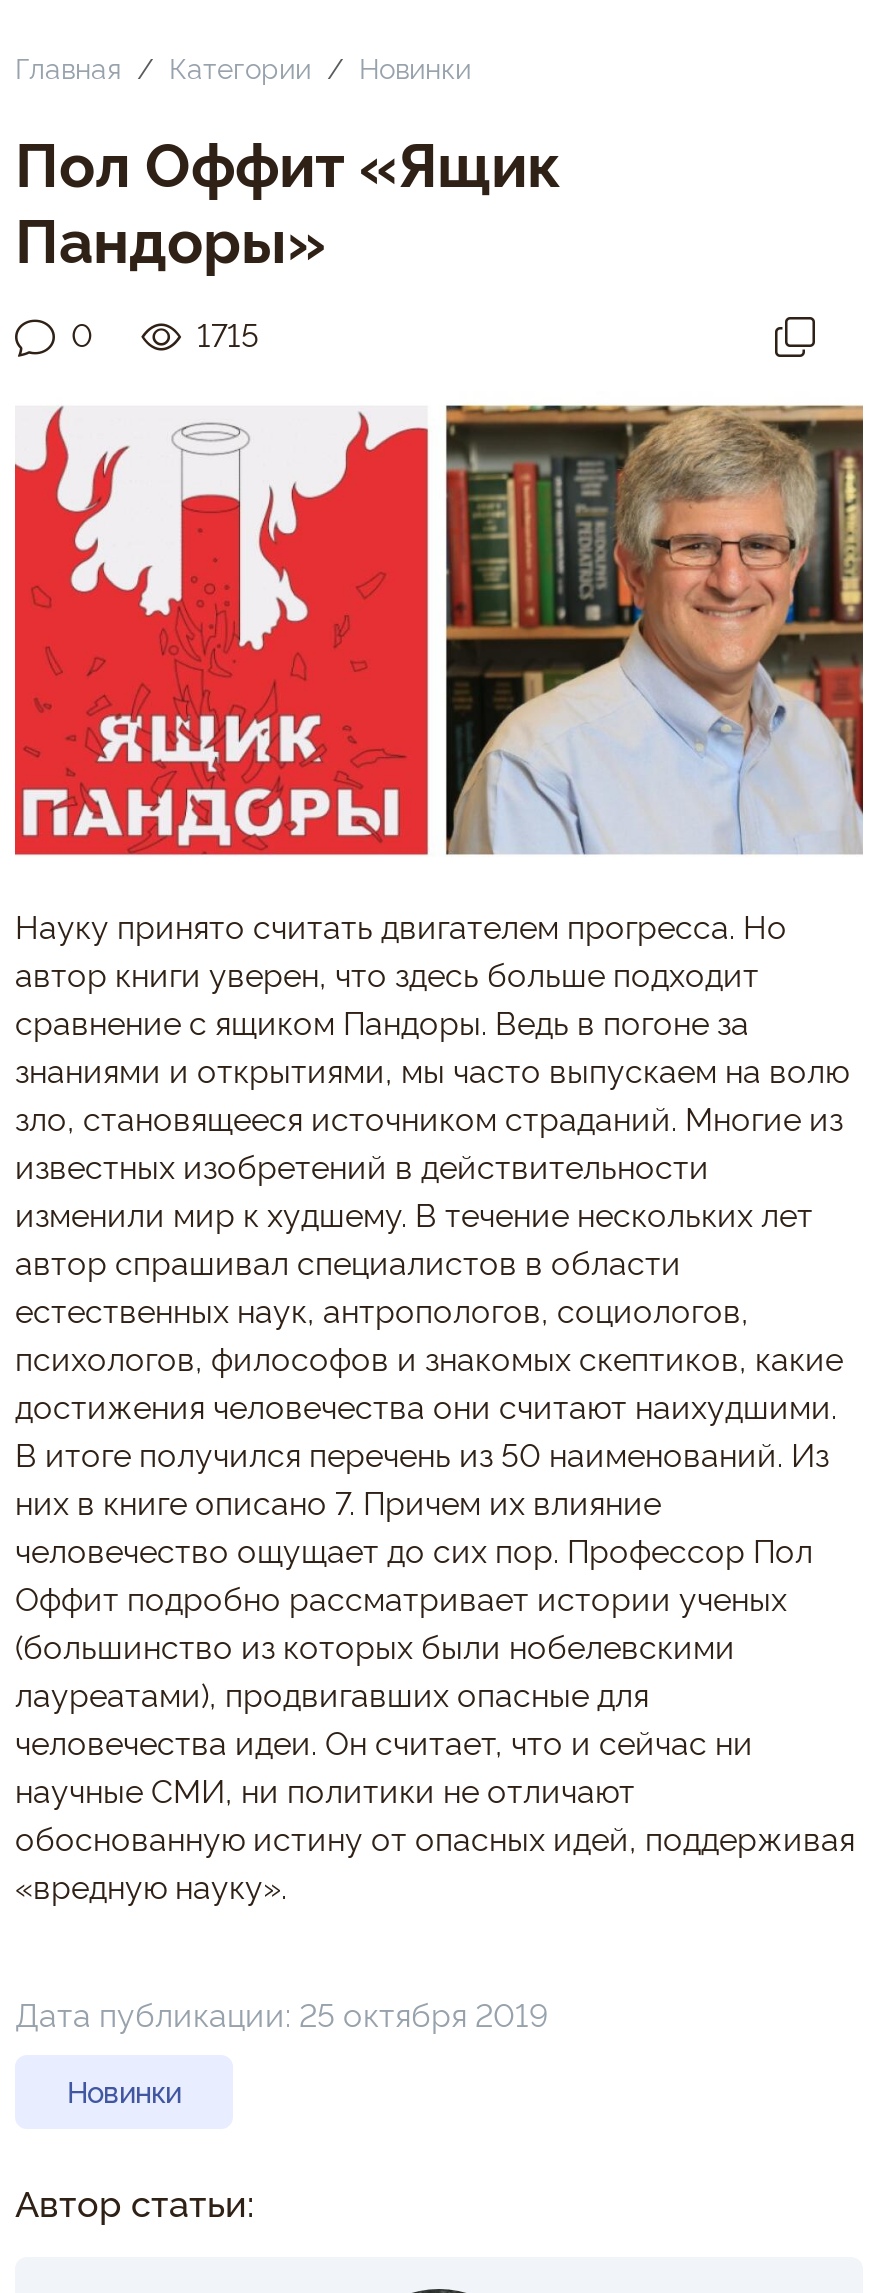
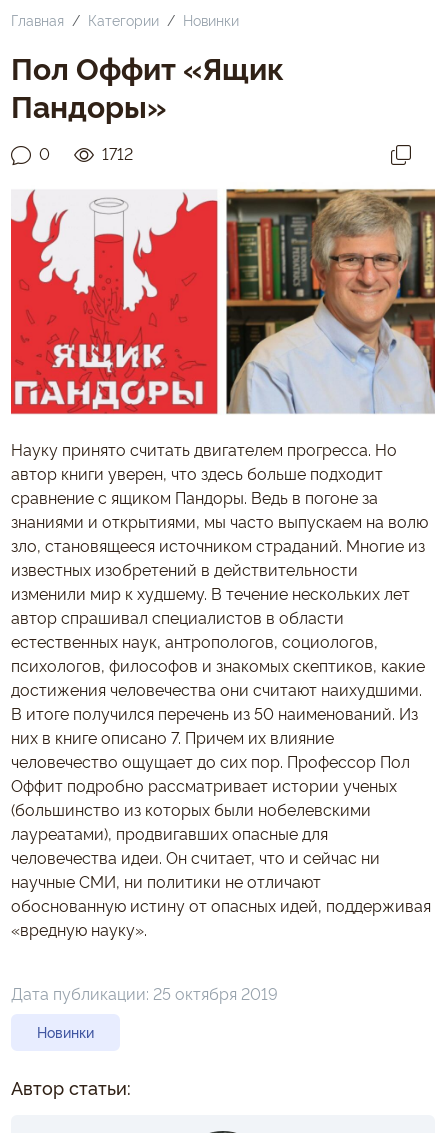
- 1715
+ 1712
